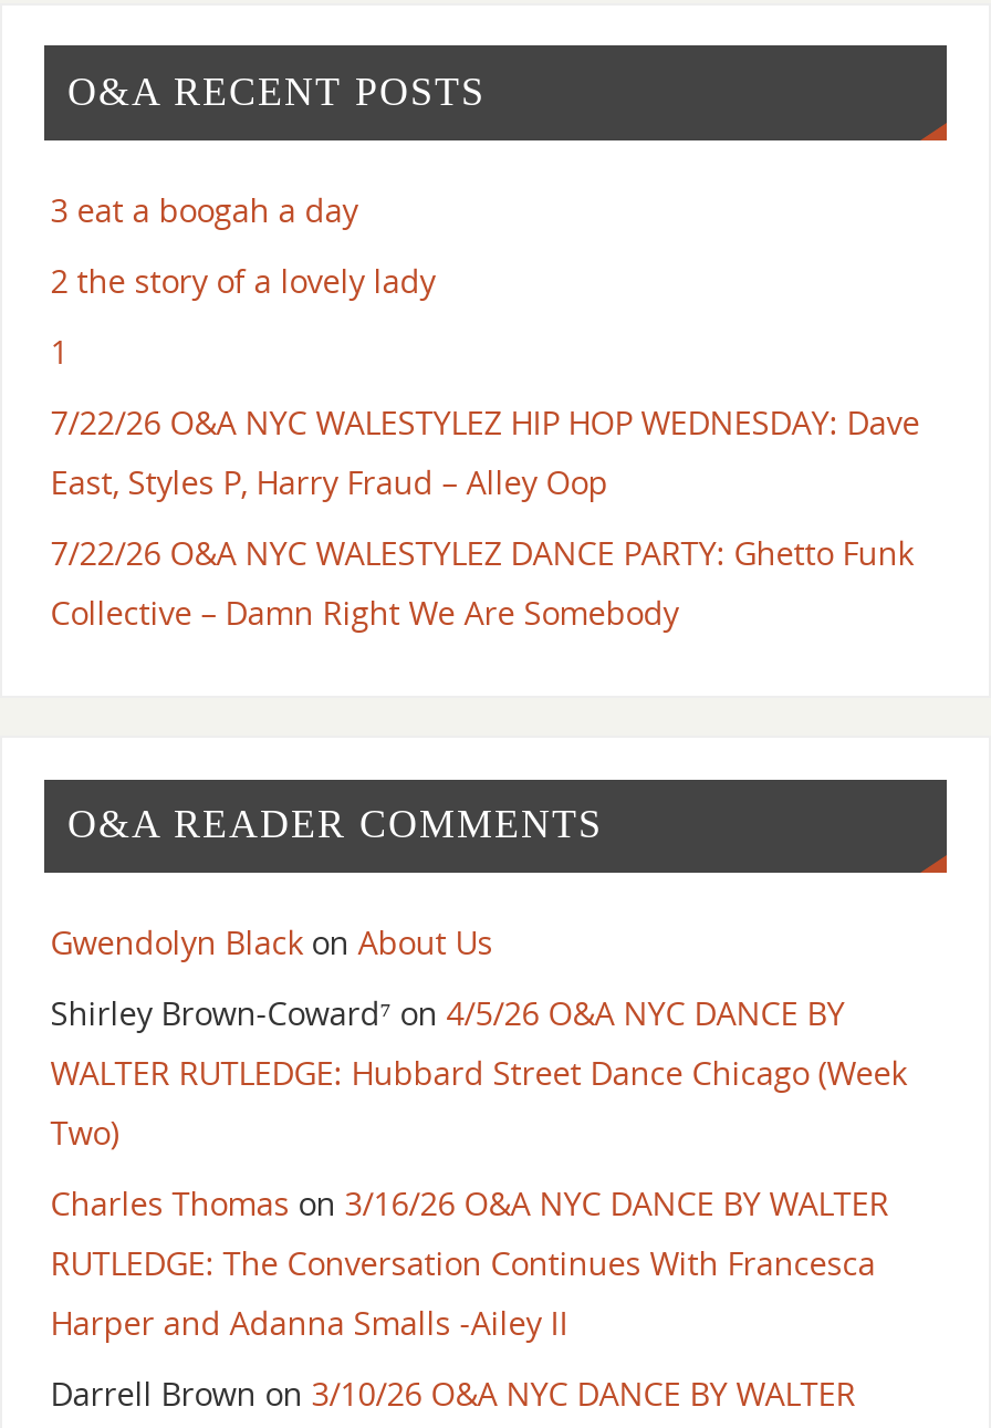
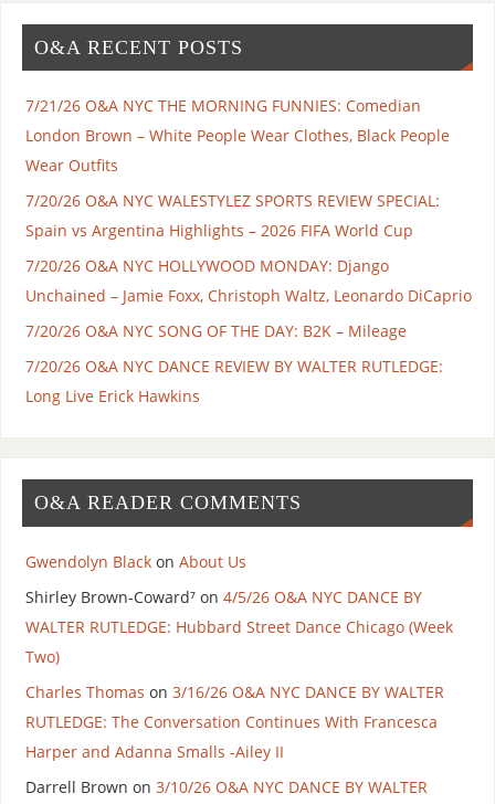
- 3 eat a boogah a day
+ 7/21/26 O&A NYC THE MORNING FUNNIES: Comedian
+ London Brown – White People Wear Clothes, Black People
+ Wear Outfits

- 2 the story of a lovely lady
+ 7/20/26 O&A NYC WALESTYLEZ SPORTS REVIEW SPECIAL:
+ Spain vs Argentina Highlights – 2026 FIFA World Cup

- 1
+ 7/20/26 O&A NYC HOLLYWOOD MONDAY: Django
+ Unchained – Jamie Foxx, Christoph Waltz, Leonardo DiCaprio

- 7/22/26 O&A NYC WALESTYLEZ HIP HOP WEDNESDAY: Dave
- East, Styles P, Harry Fraud – Alley Oop
+ 7/20/26 O&A NYC SONG OF THE DAY: B2K – Mileage

- 7/22/26 O&A NYC WALESTYLEZ DANCE PARTY: Ghetto Funk
- Collective – Damn Right We Are Somebody
+ 7/20/26 O&A NYC DANCE REVIEW BY WALTER RUTLEDGE:
+ Long Live Erick Hawkins
